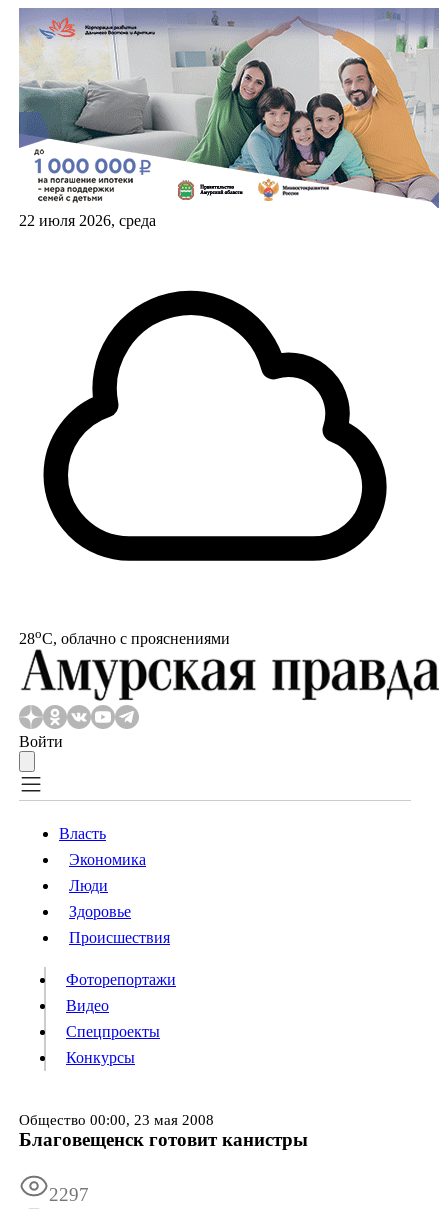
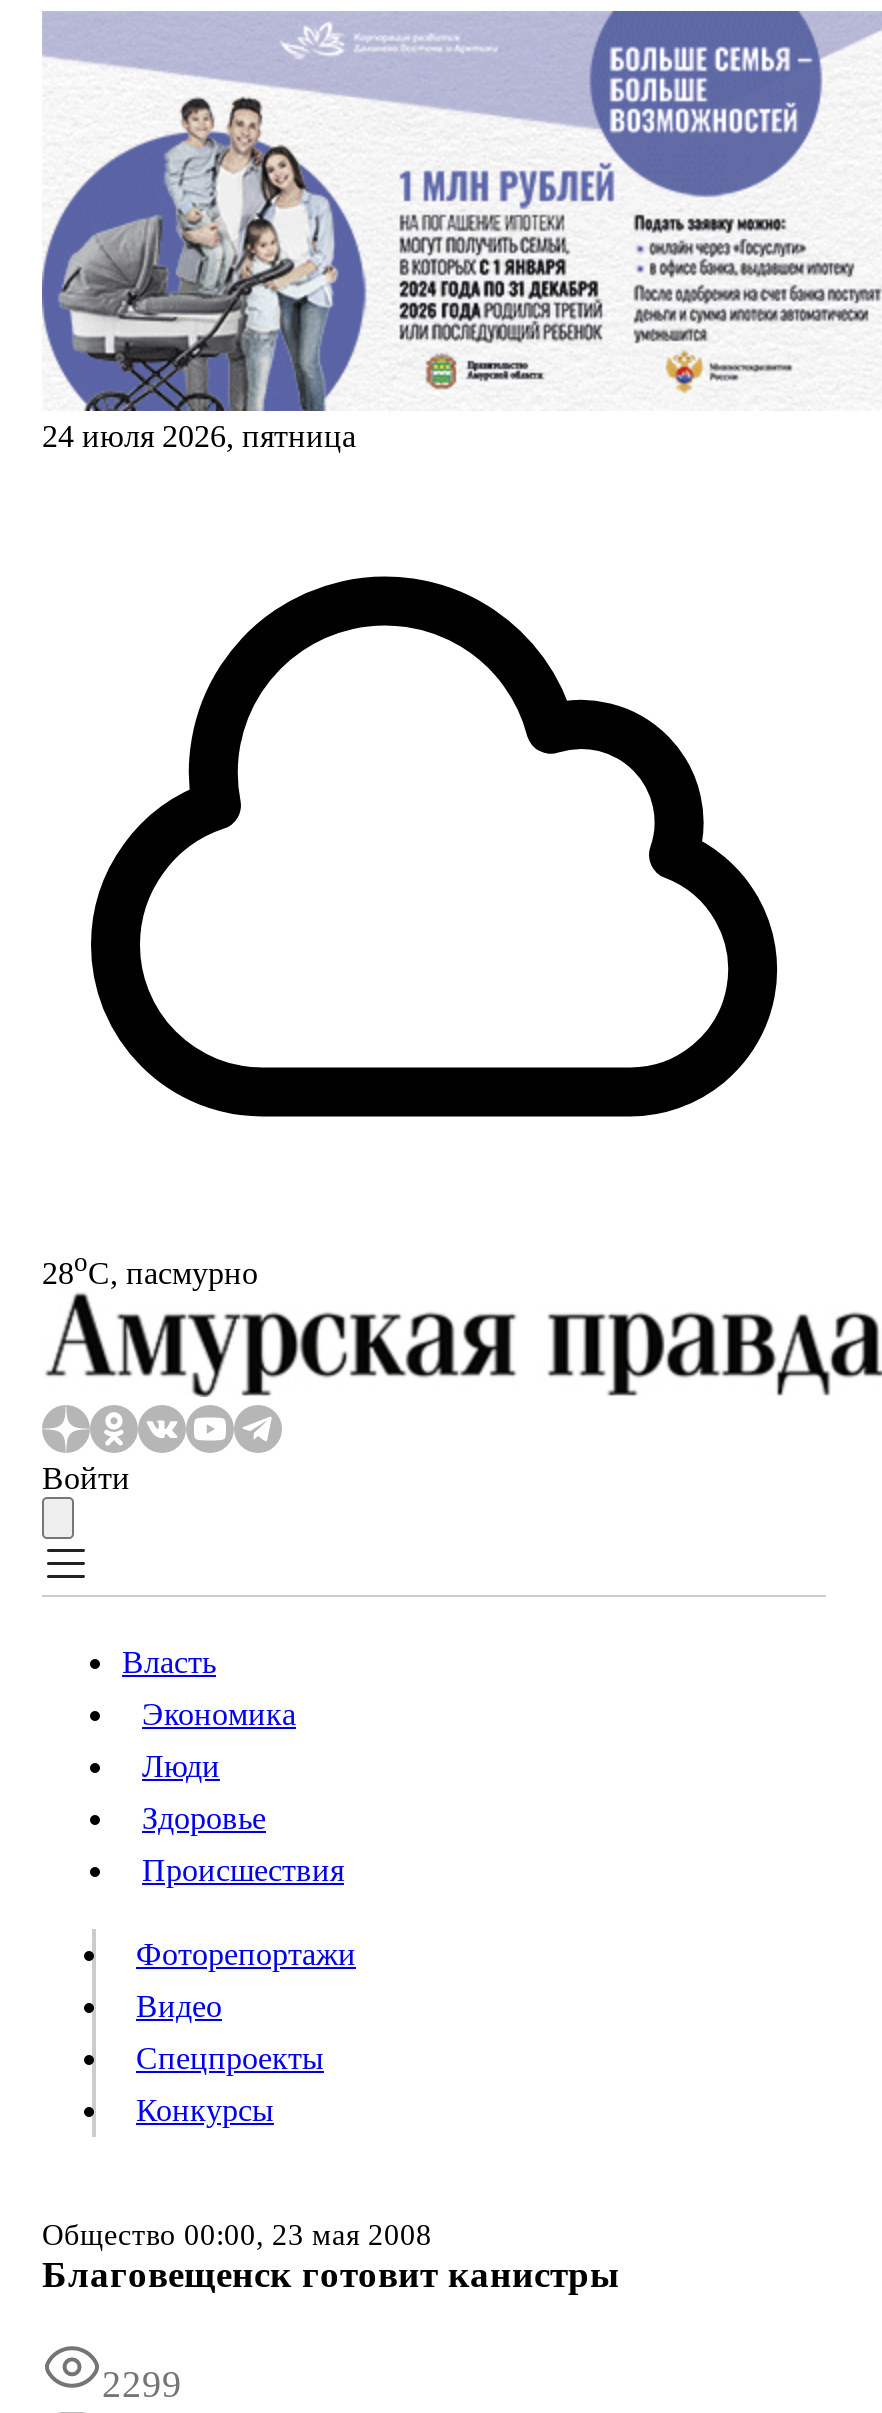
- [image]
- 22 июля 2026, среда
+ [image]
+ 24 июля 2026, пятница

- 28oС, облачно с прояснениями
+ 28oС, пасмурно

- 2297
+ 2299
